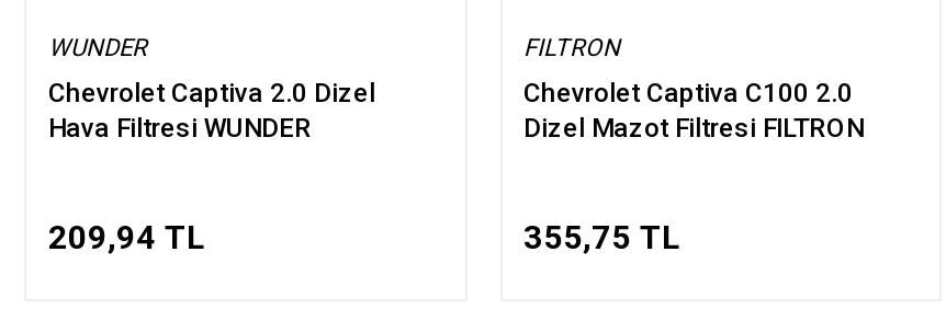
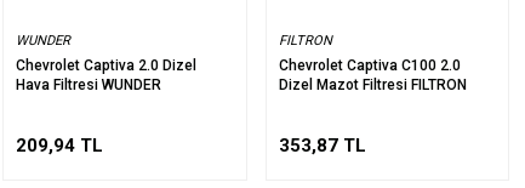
- 355,75 TL
+ 353,87 TL
